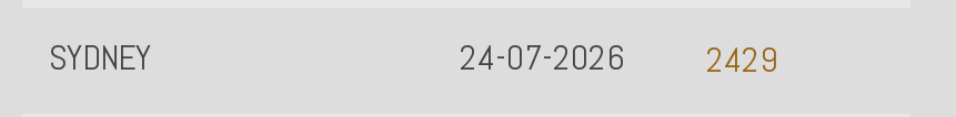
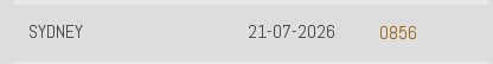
- 24-07-2026
+ 21-07-2026

- 2429
+ 0856
